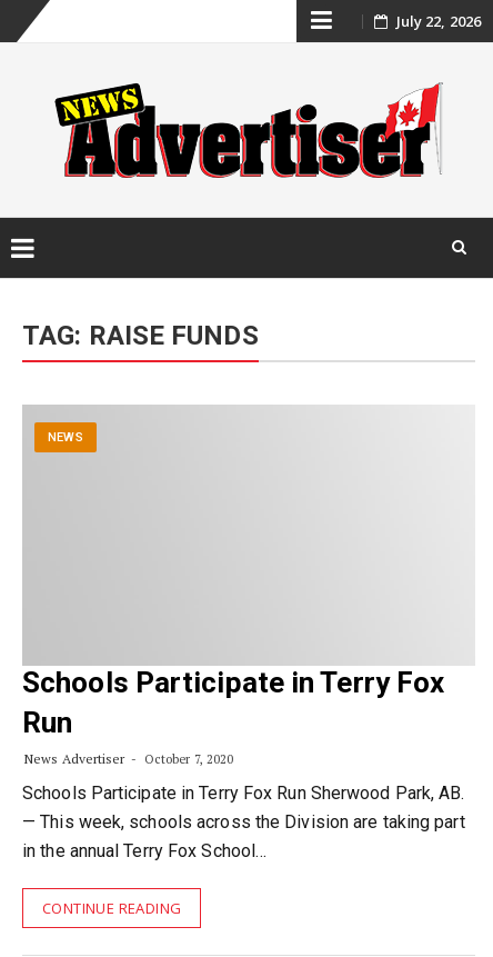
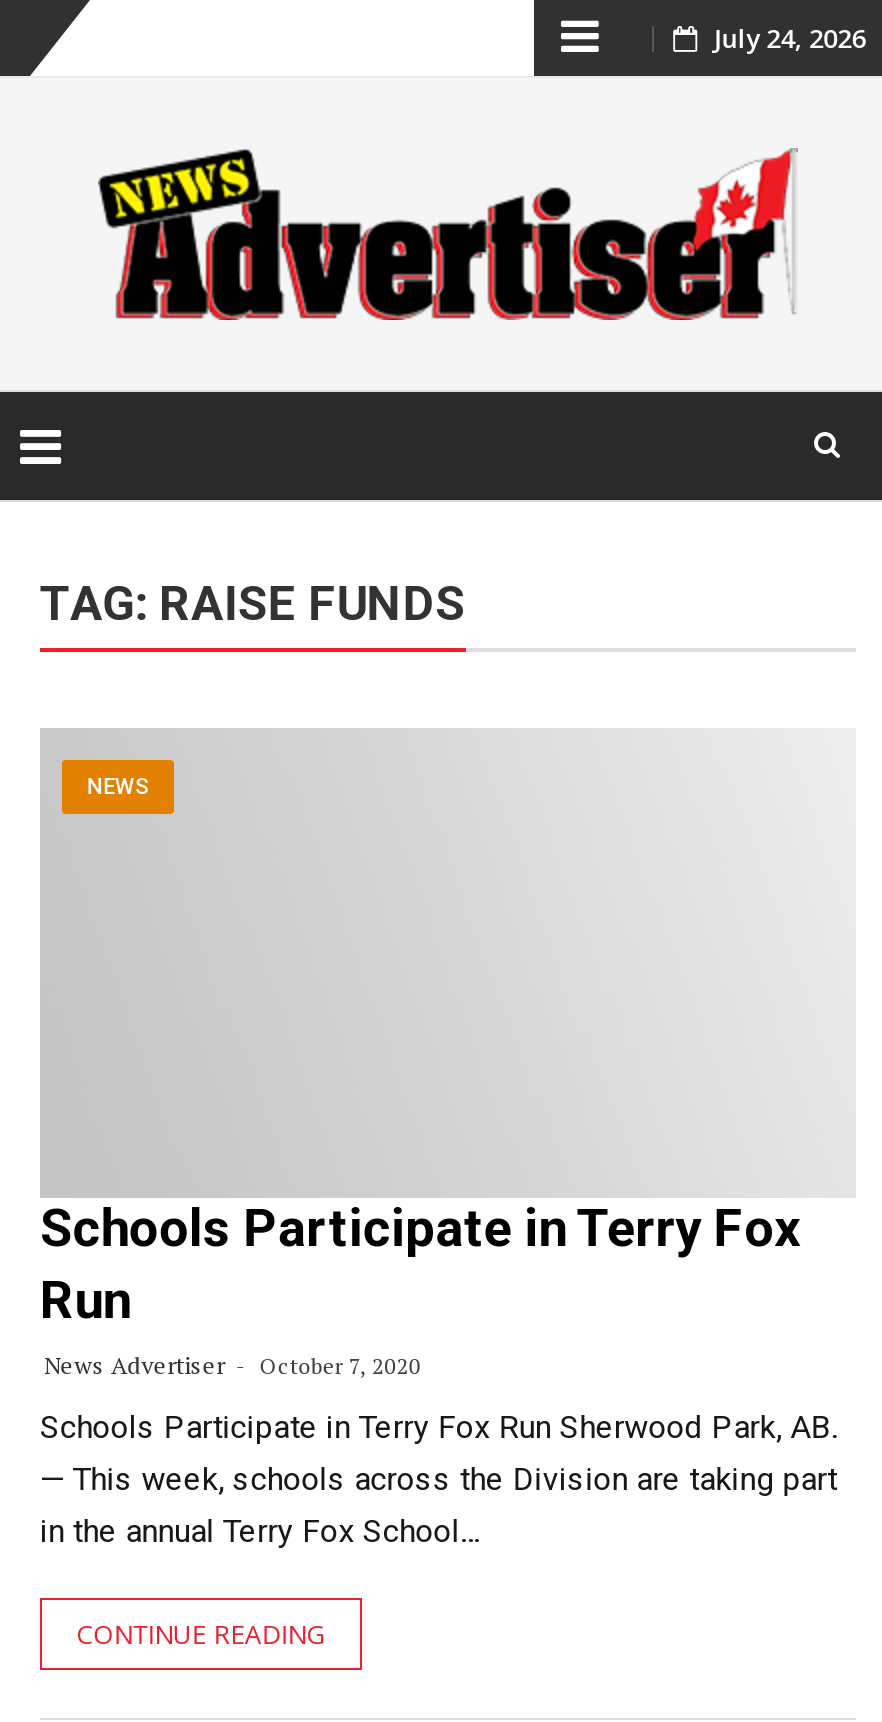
- July 22, 2026
+ July 24, 2026
